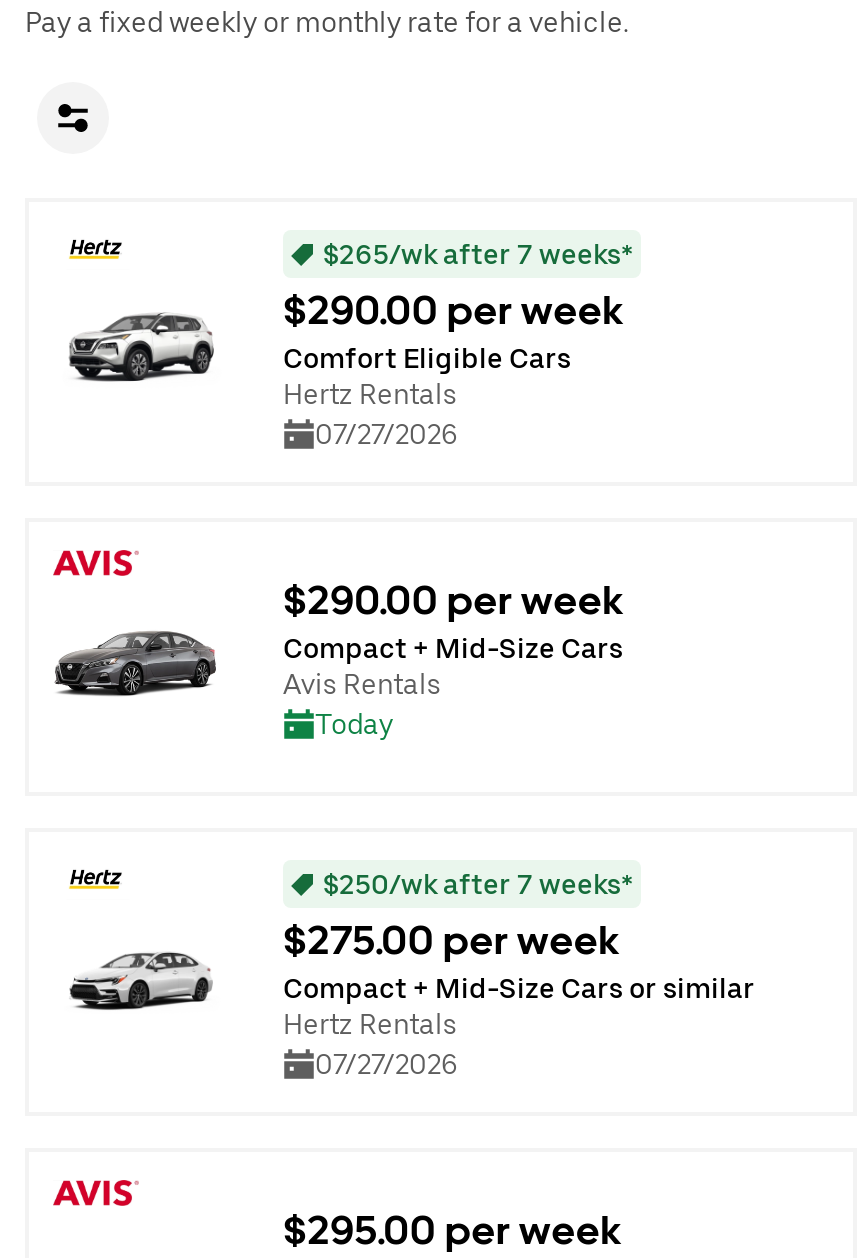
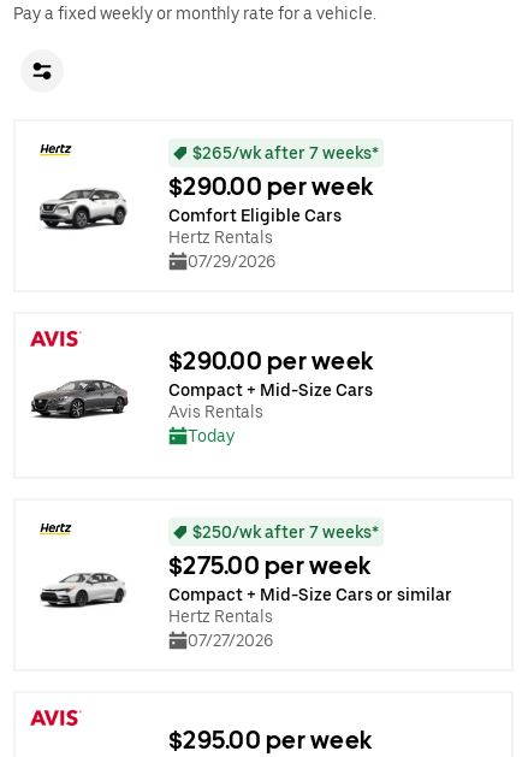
- 07/27/2026
+ 07/29/2026
